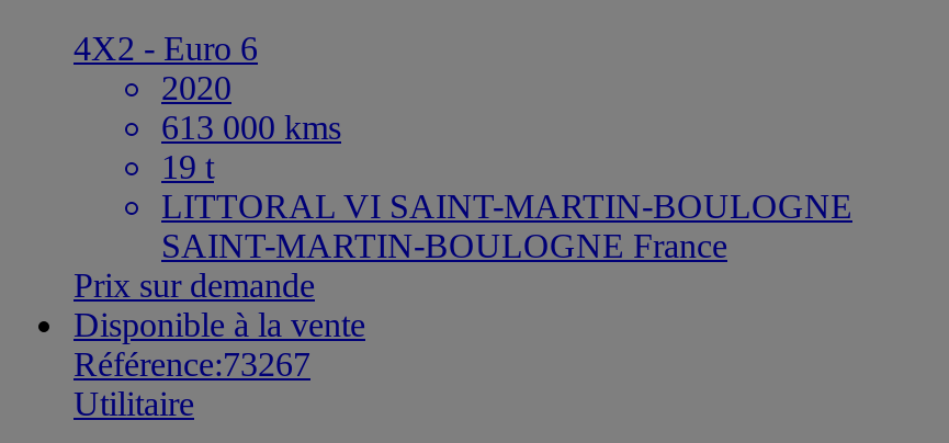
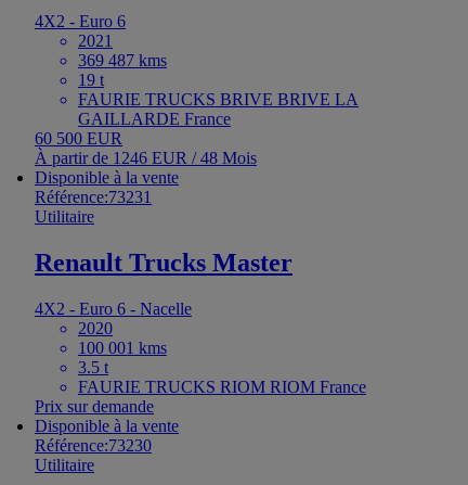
- 2020
+ 2021

- 613 000 kms
+ 369 487 kms

- LITTORAL VI SAINT-MARTIN-BOULOGNE
- SAINT-MARTIN-BOULOGNE France
+ FAURIE TRUCKS BRIVE BRIVE LA
+ GAILLARDE France
+ 60 500 EUR
+ À partir de 1246 EUR / 48 Mois
+ Disponible à la vente
+ Référence:73231
+ Utilitaire
+ Renault Trucks Master
+ 4X2 - Euro 6 - Nacelle
+ 2020
+ 100 001 kms
+ 3.5 t
+ FAURIE TRUCKS RIOM RIOM France

- Référence:73267
+ Référence:73230
